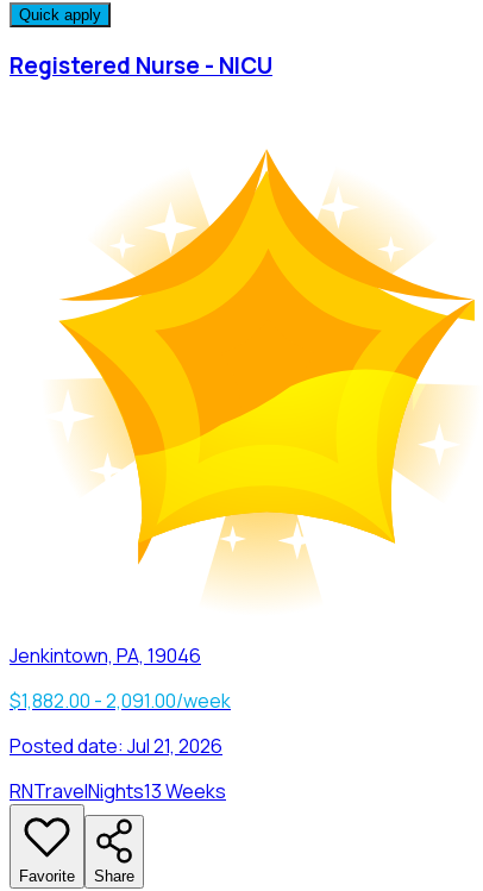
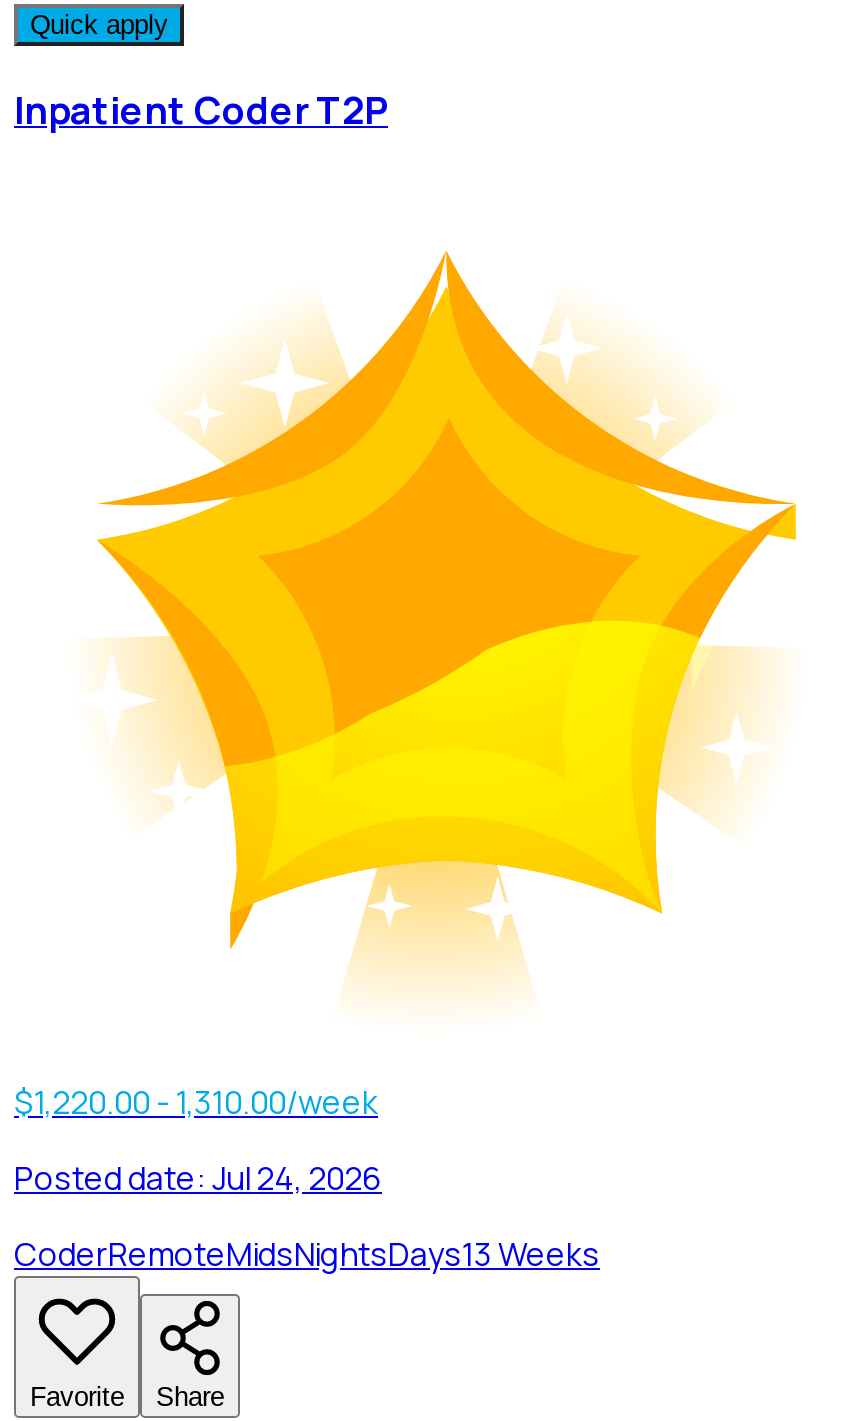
- Registered Nurse - NICU
+ Inpatient Coder T2P

- Jenkintown, PA, 19046
- $1,882.00 - 2,091.00/week
- Posted date: Jul 21, 2026
- RNTravelNights13 Weeks
+ $1,220.00 - 1,310.00/week
+ Posted date: Jul 24, 2026
+ CoderRemoteMidsNightsDays13 Weeks
